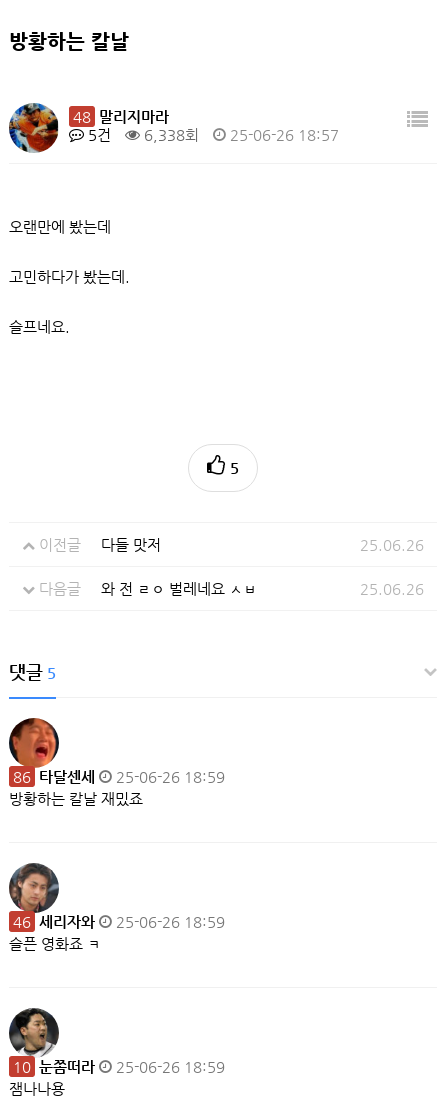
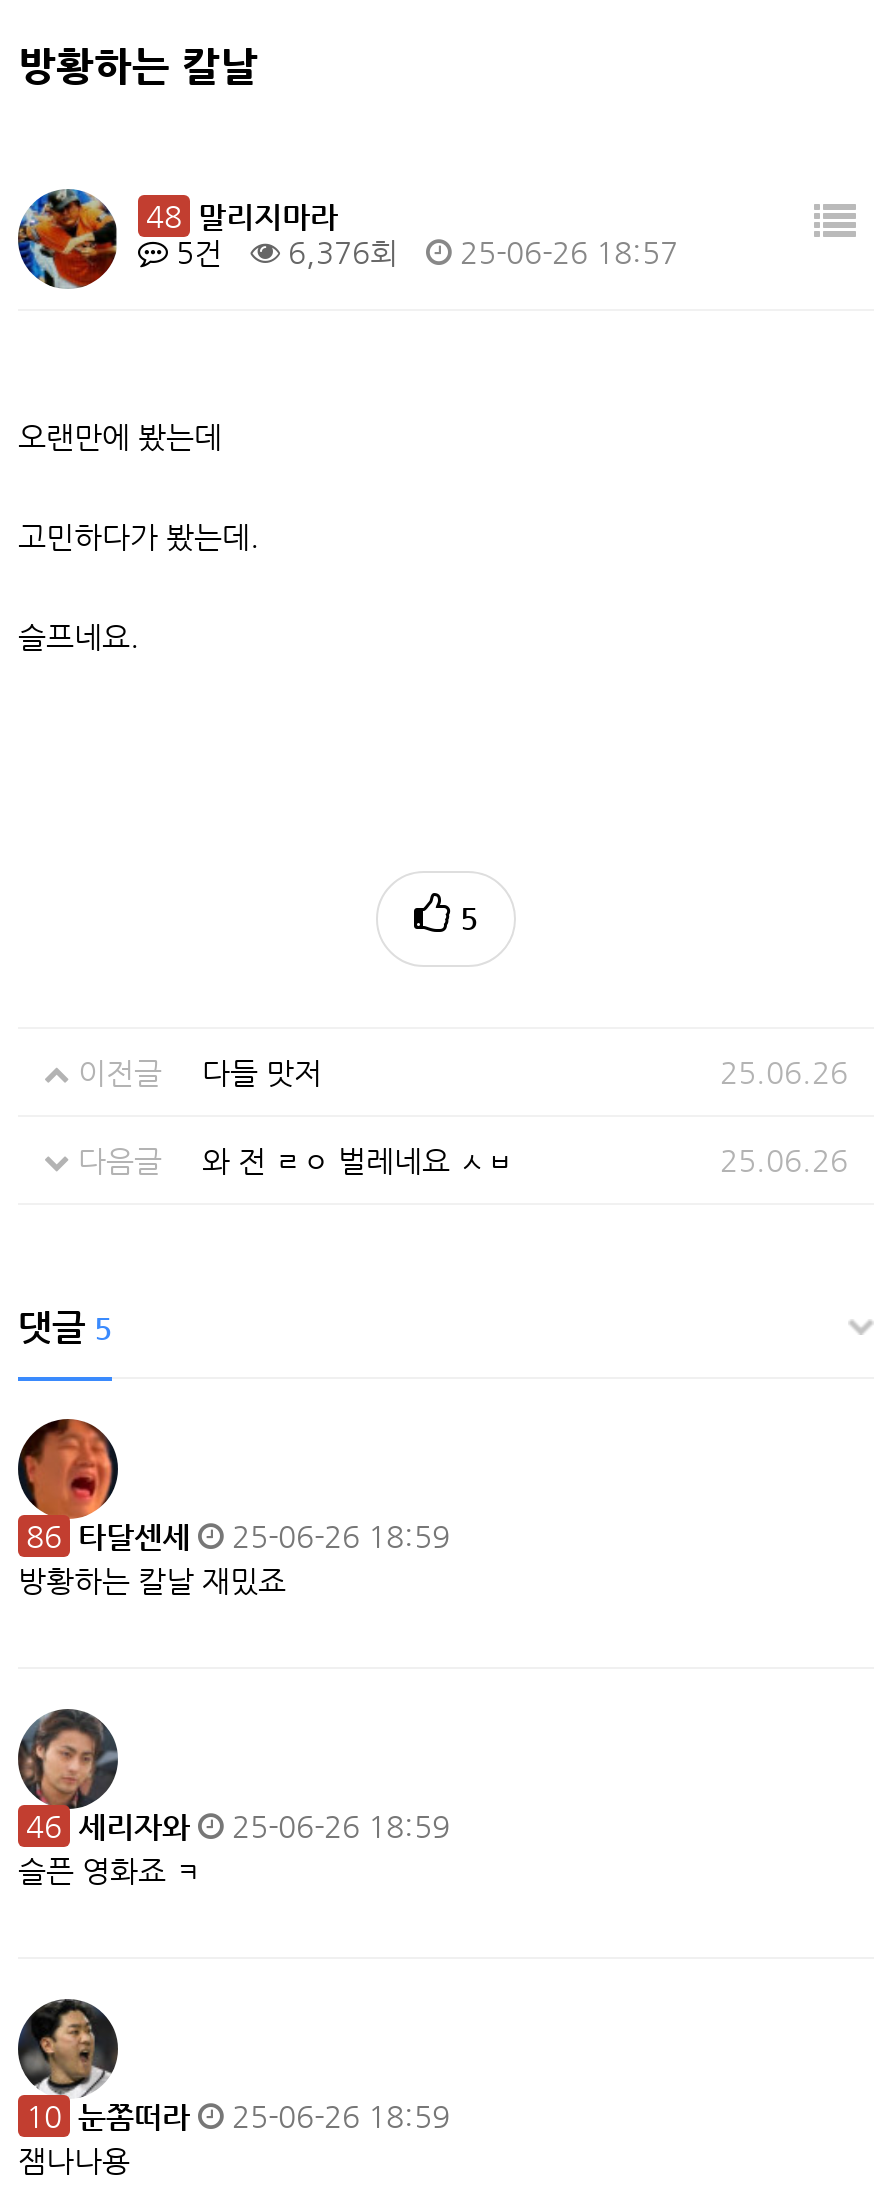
- 5건 6,338회 25-06-26 18:57
+ 5건 6,376회 25-06-26 18:57
